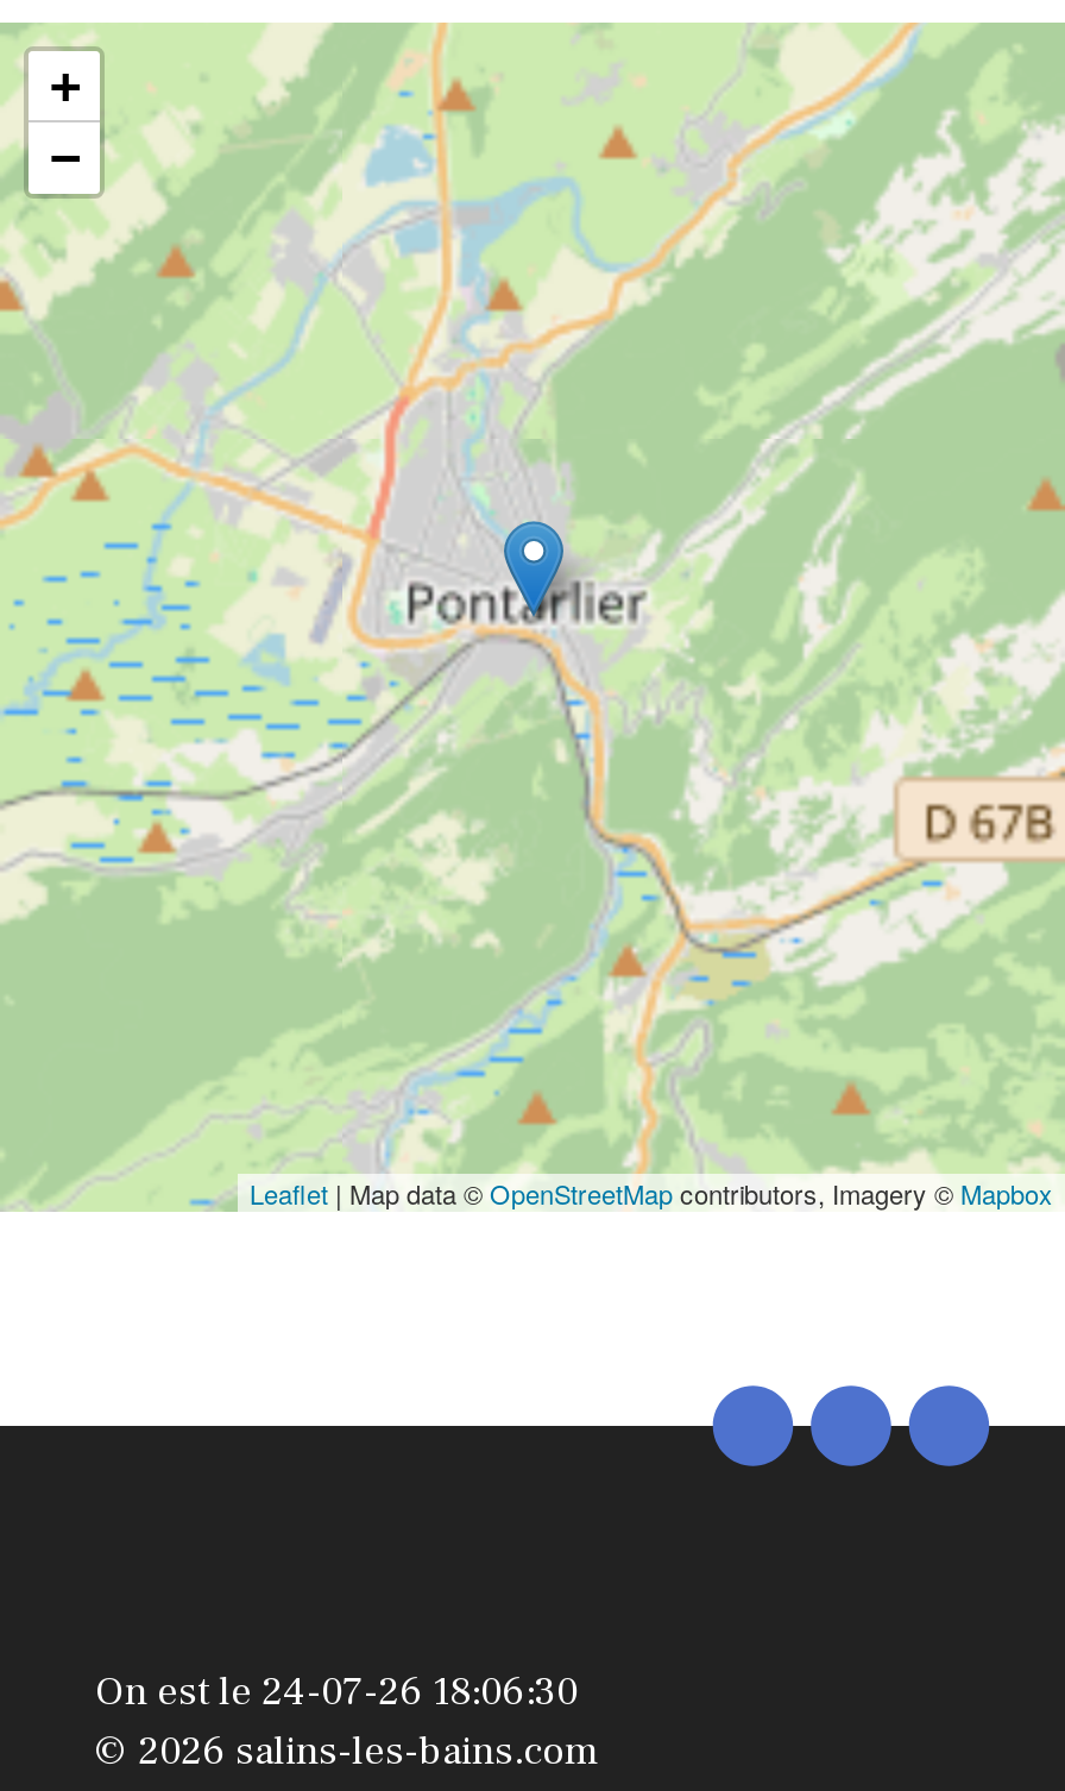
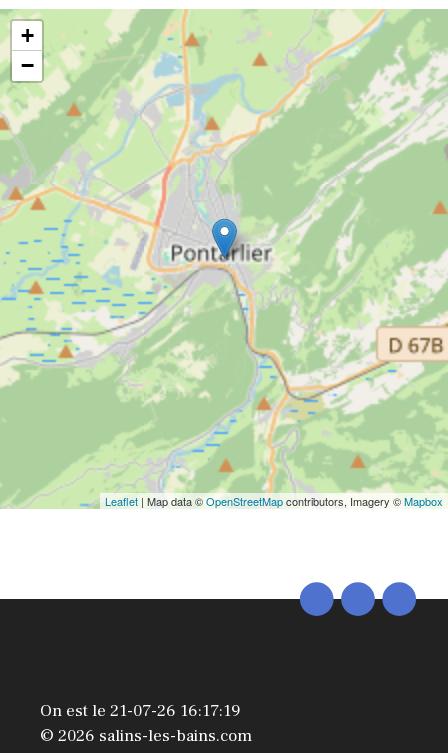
- On est le 24-07-26 18:06:30
+ On est le 21-07-26 16:17:19
